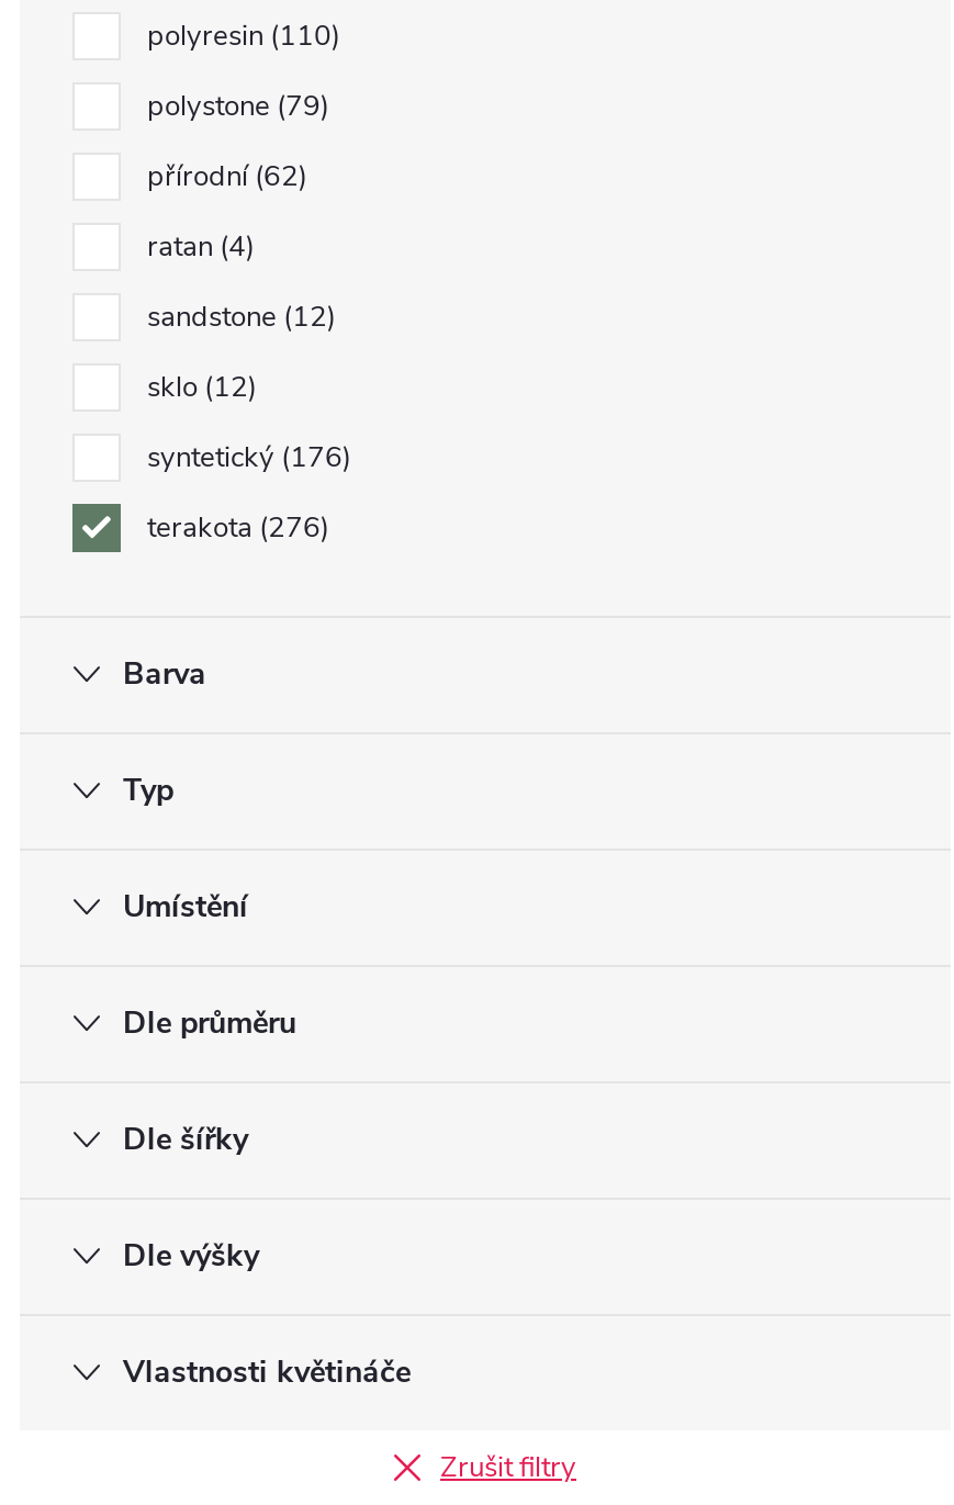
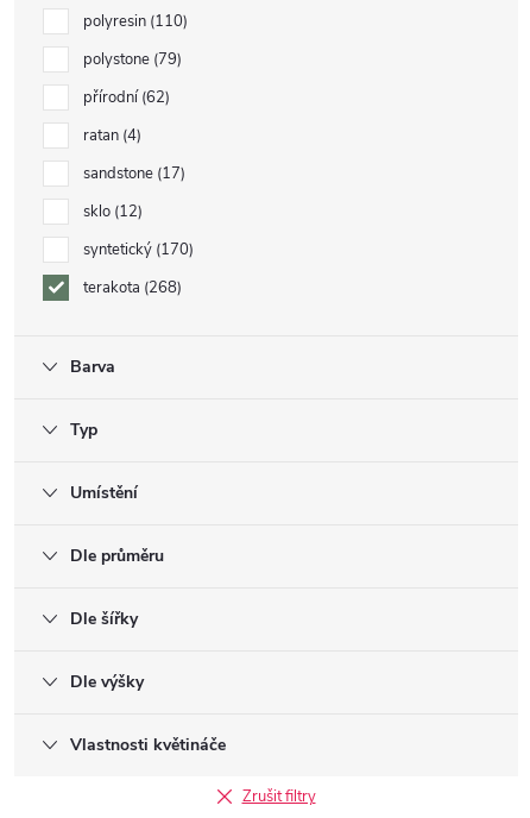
- sandstone 12
+ sandstone 17

- syntetický 176
+ syntetický 170

- terakota 276
+ terakota 268
